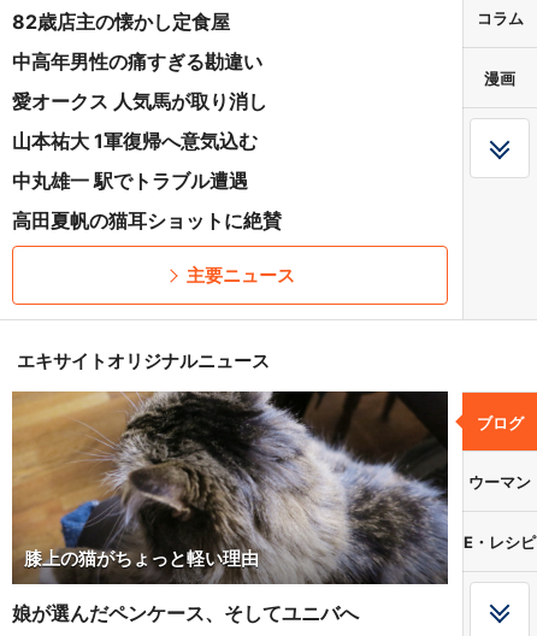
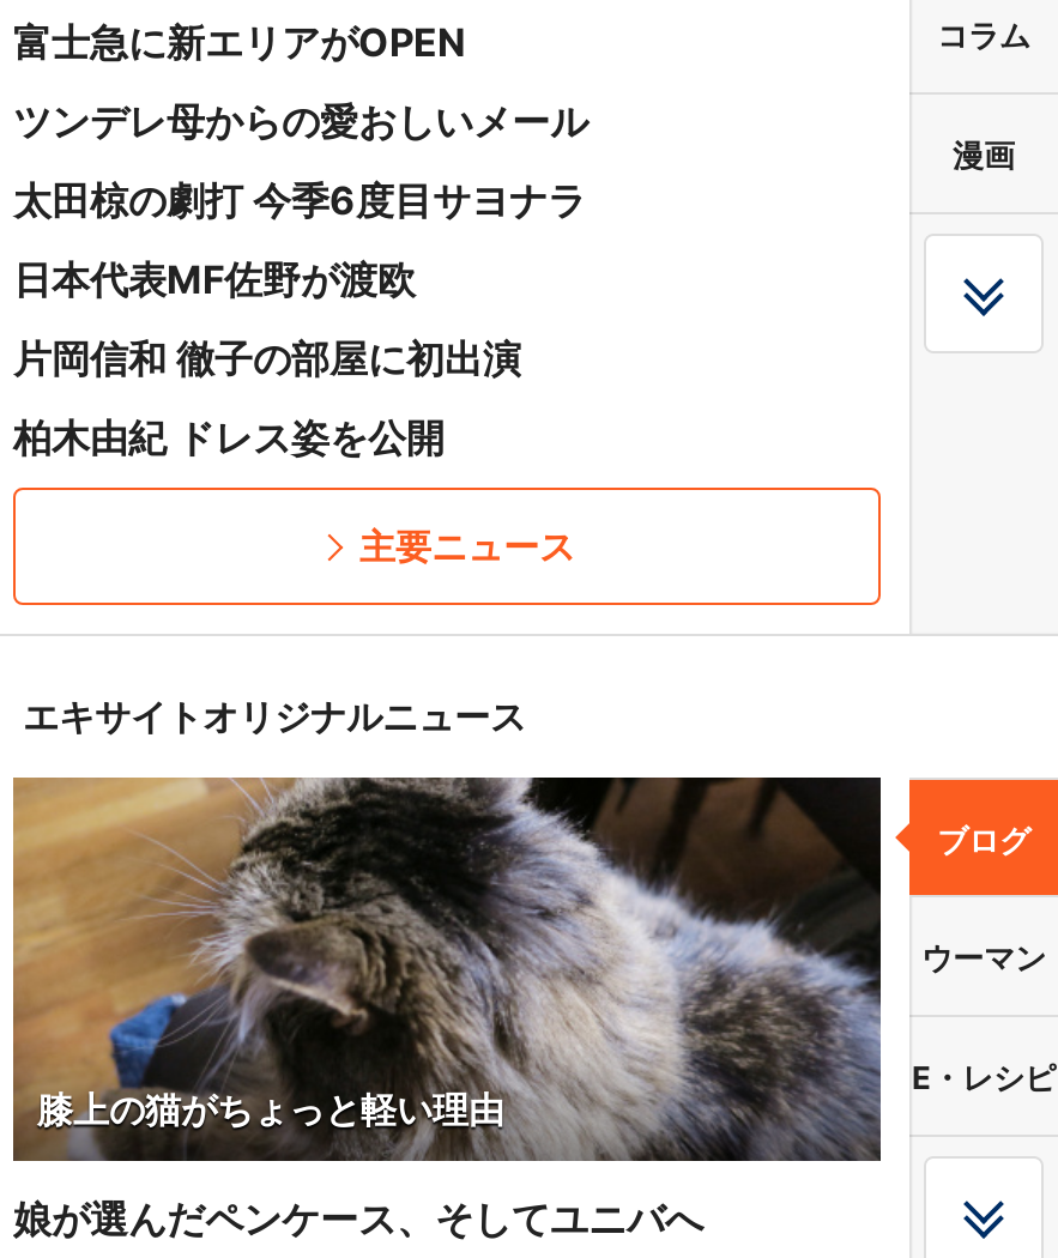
- 82歳店主の懐かし定食屋
+ 富士急に新エリアがOPEN

- 中高年男性の痛すぎる勘違い
+ ツンデレ母からの愛おしいメール

- 愛オークス 人気馬が取り消し
+ 太田椋の劇打 今季6度目サヨナラ

- 山本祐大 1軍復帰へ意気込む
+ 日本代表MF佐野が渡欧

- 中丸雄一 駅でトラブル遭遇
+ 片岡信和 徹子の部屋に初出演

- 高田夏帆の猫耳ショットに絶賛
+ 柏木由紀 ドレス姿を公開
